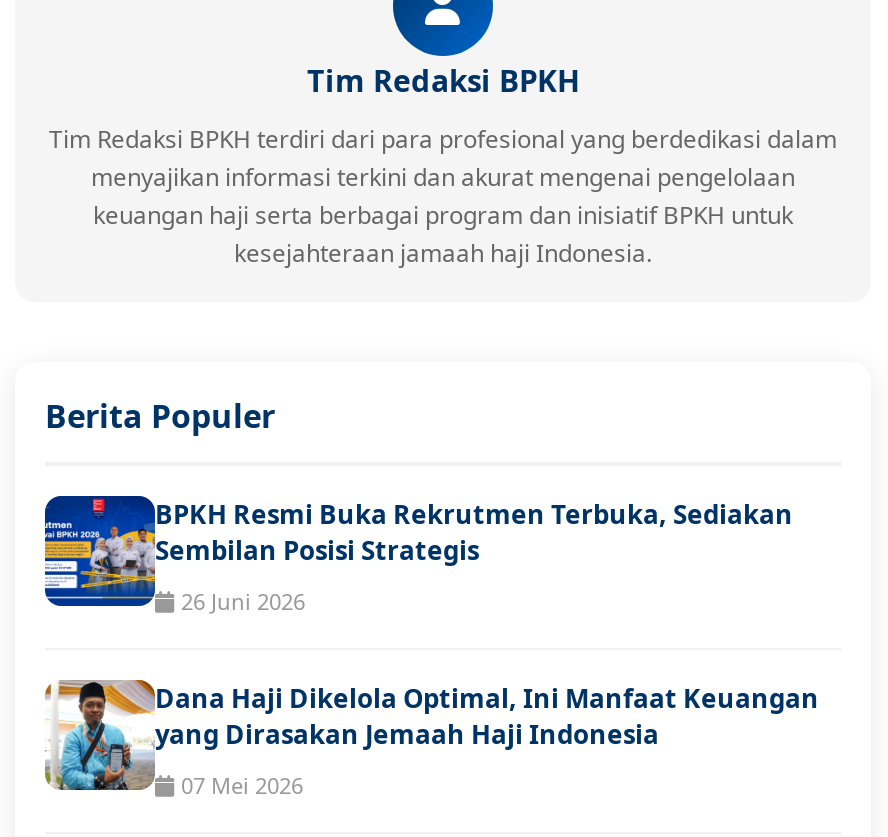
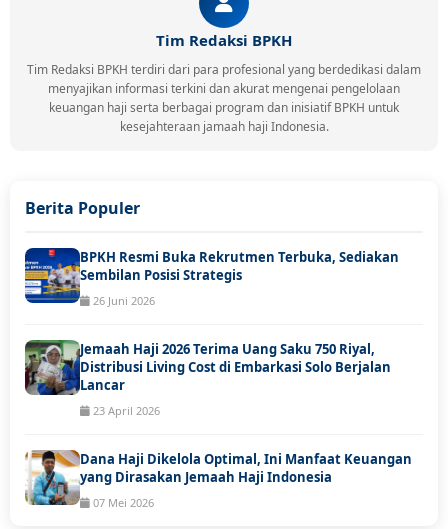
+ [image]
+ Jemaah Haji 2026 Terima Uang Saku 750 Riyal,
+ Distribusi Living Cost di Embarkasi Solo Berjalan
+ Lancar
+ 23 April 2026
